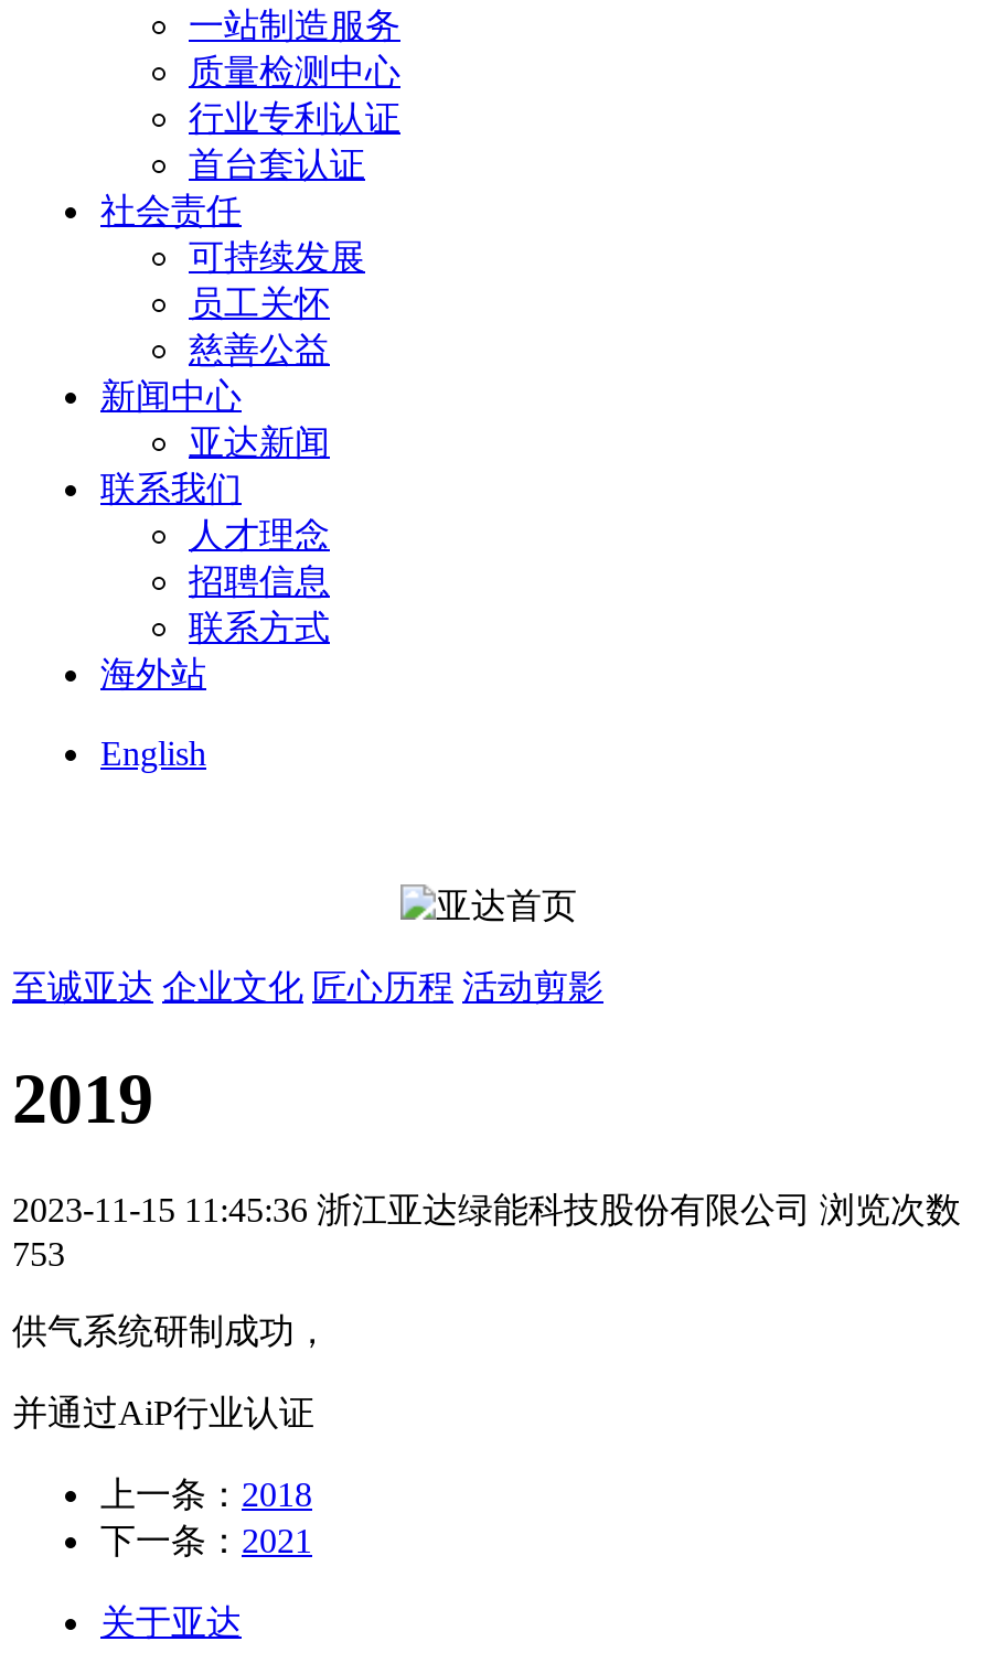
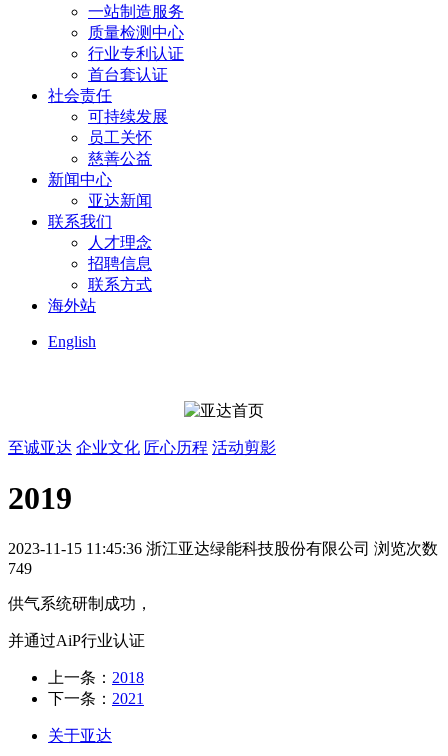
- 753
+ 749
